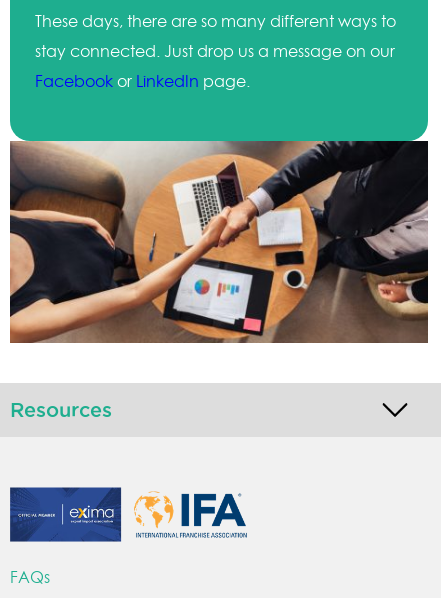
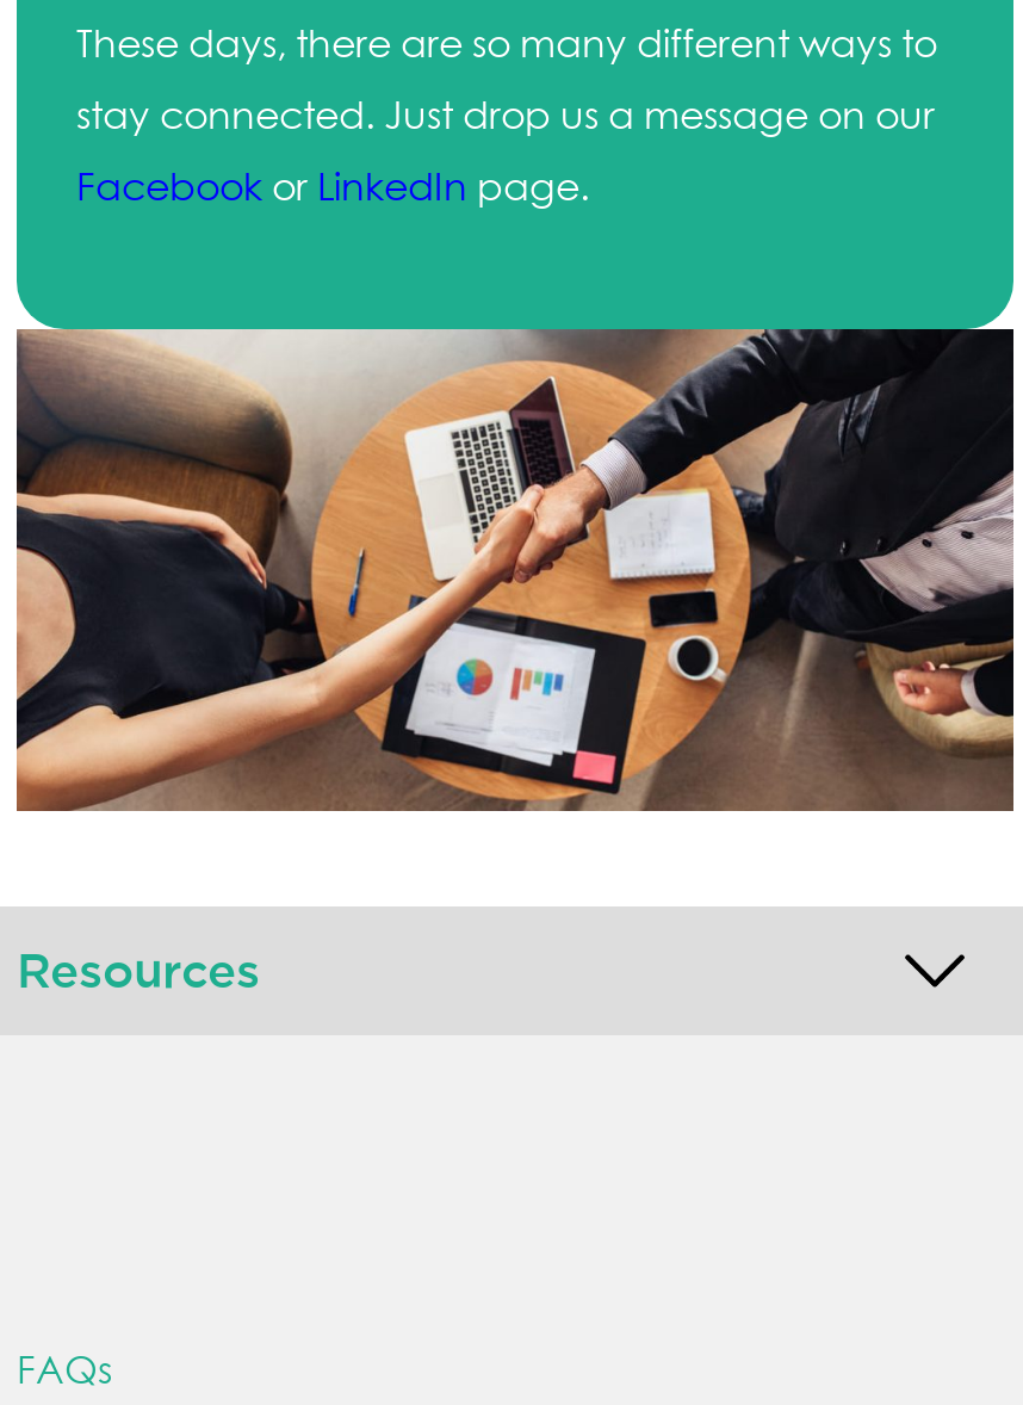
- [image]

- [image]
